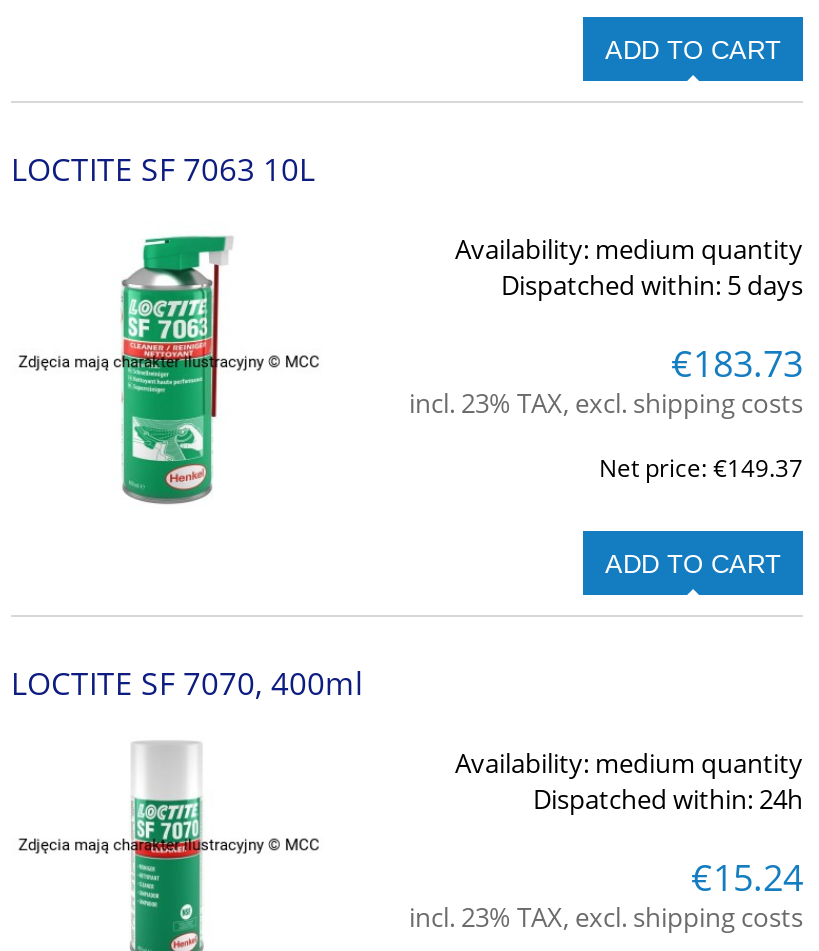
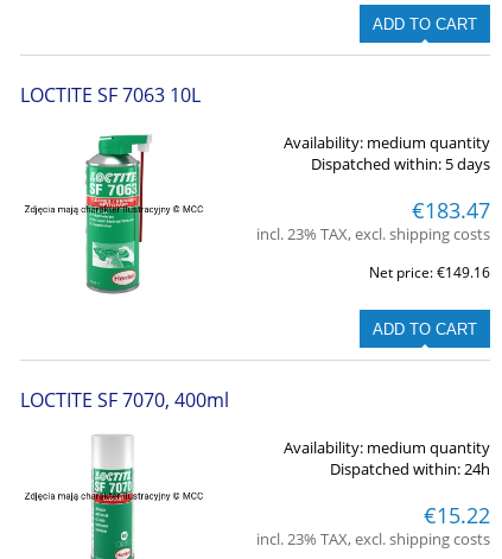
- €183.73
+ €183.47

- Net price: €149.37
+ Net price: €149.16

- €15.24
+ €15.22
